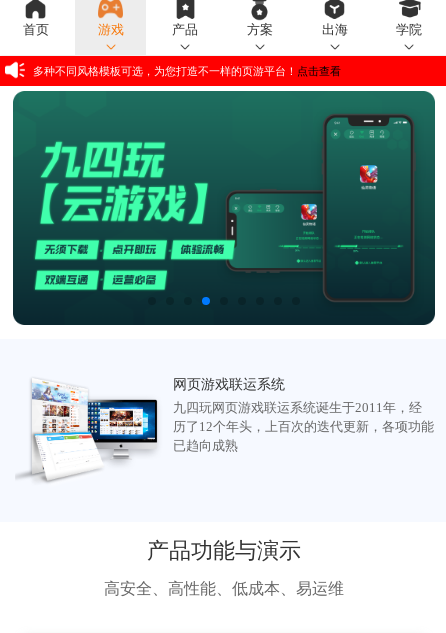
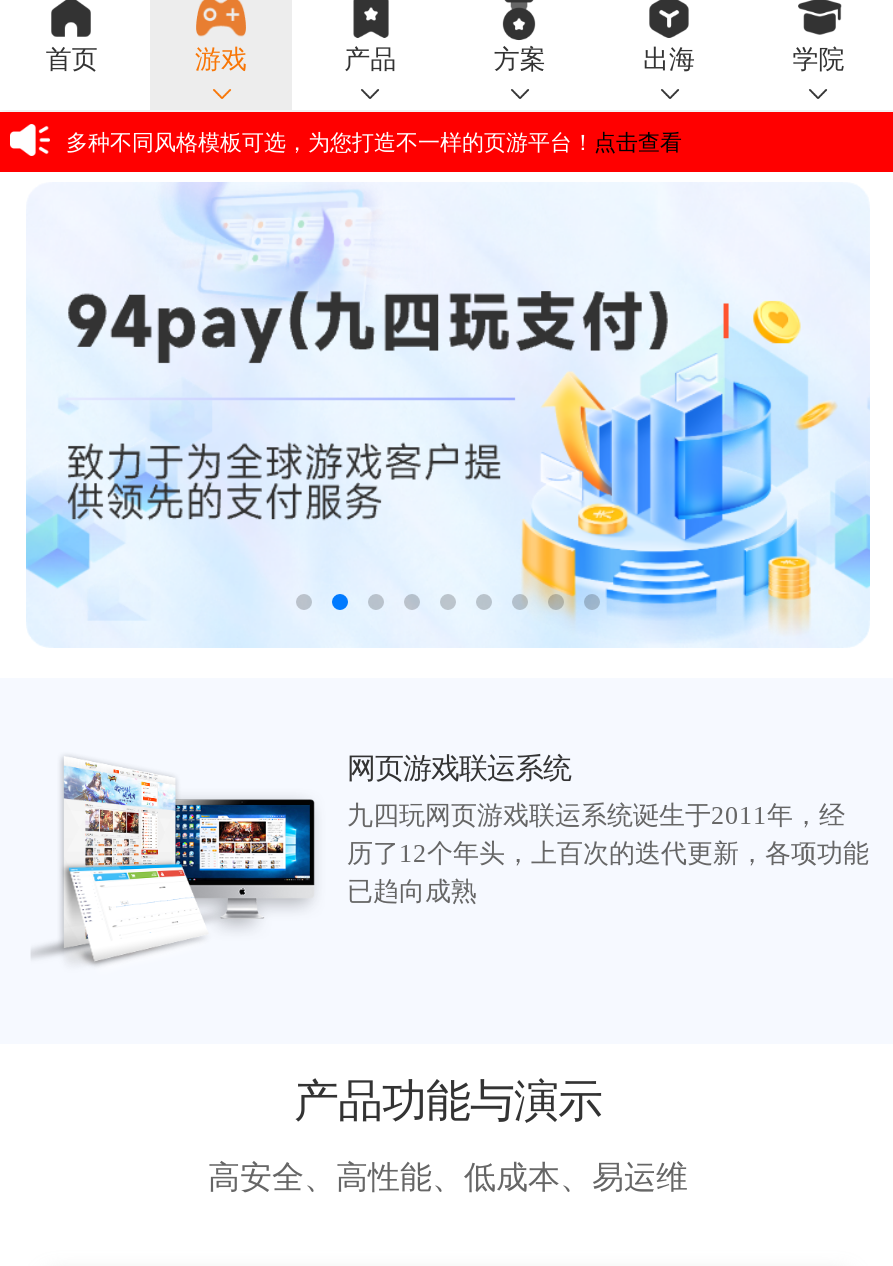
- [image]
+ [image]
